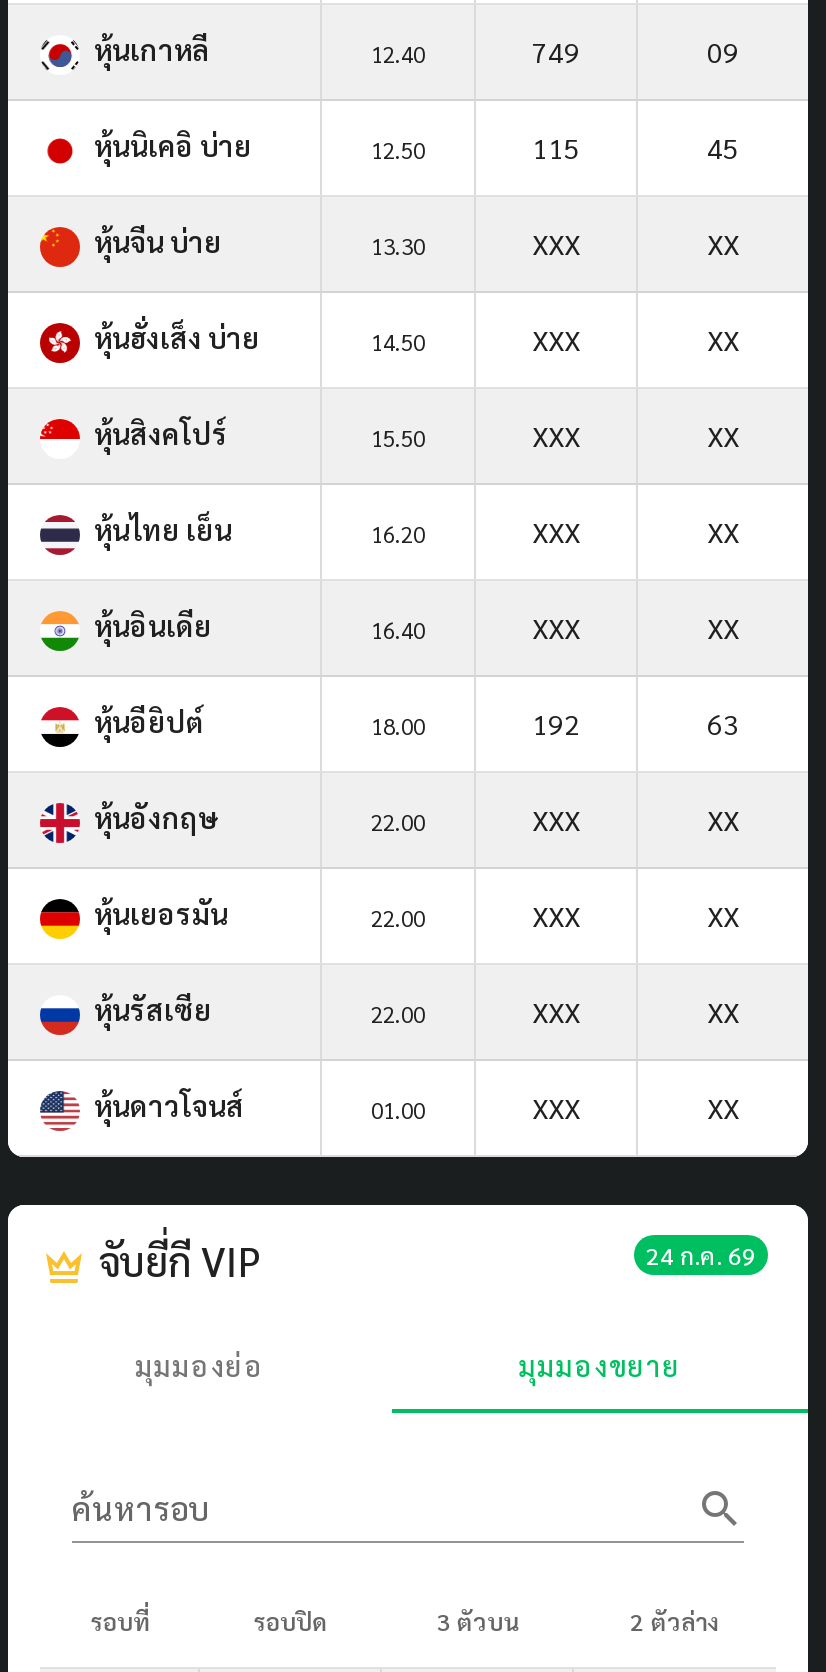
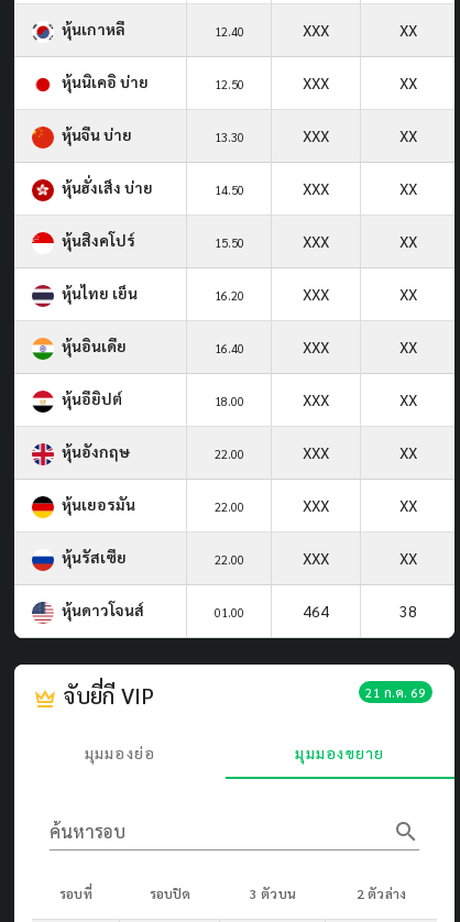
- 749
- 09
+ XXX
+ XX

- 115
- 45
+ XXX
+ XX

- 192
- 63
+ XXX
+ XX

- XXX
- XX
+ 464
+ 38

- 24 ก.ค. 69
+ 21 ก.ค. 69
